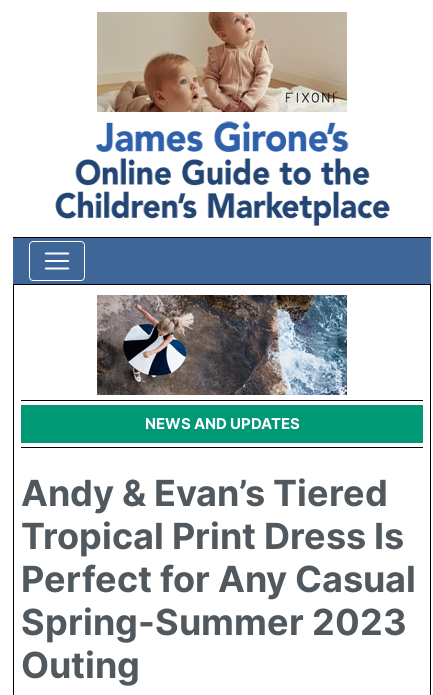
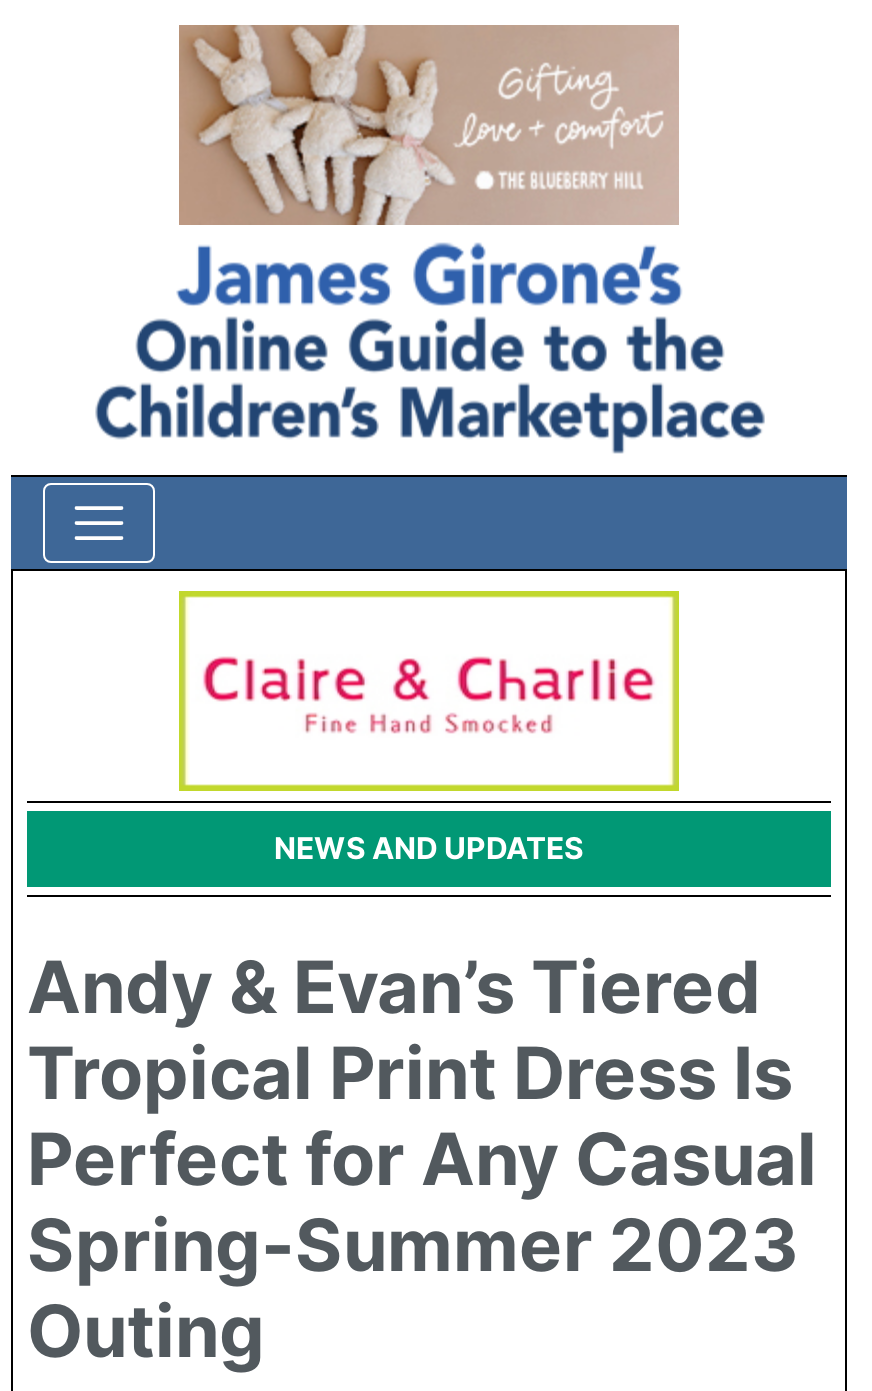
- [image]
+ [image]

- [image]
+ [image]
